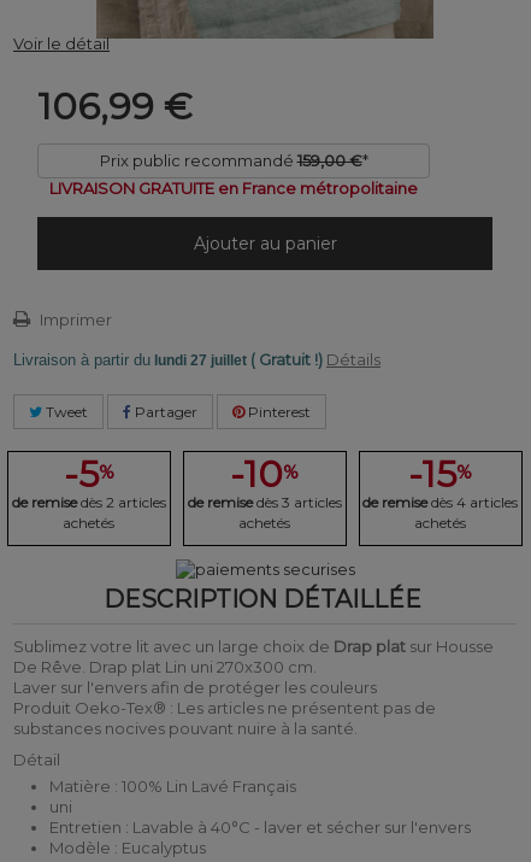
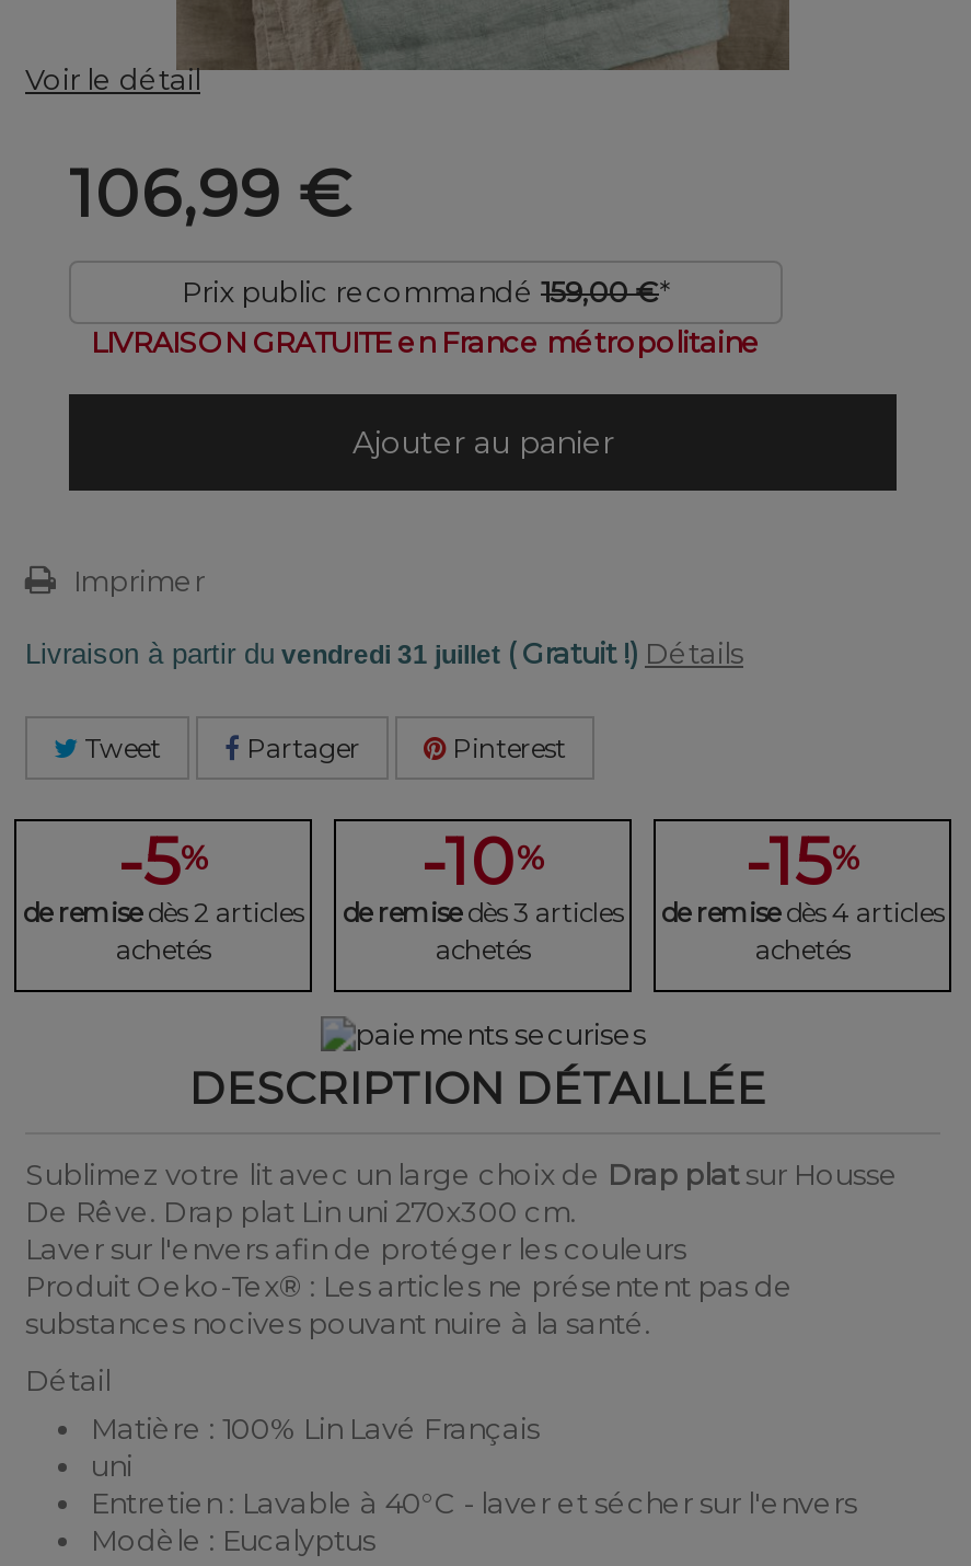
- Livraison à partir du lundi 27 juillet ( Gratuit !) Détails
+ Livraison à partir du vendredi 31 juillet ( Gratuit !) Détails
